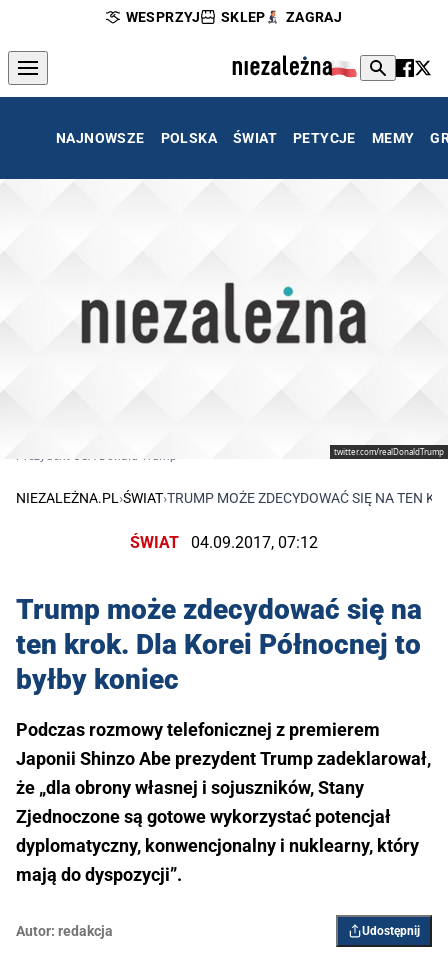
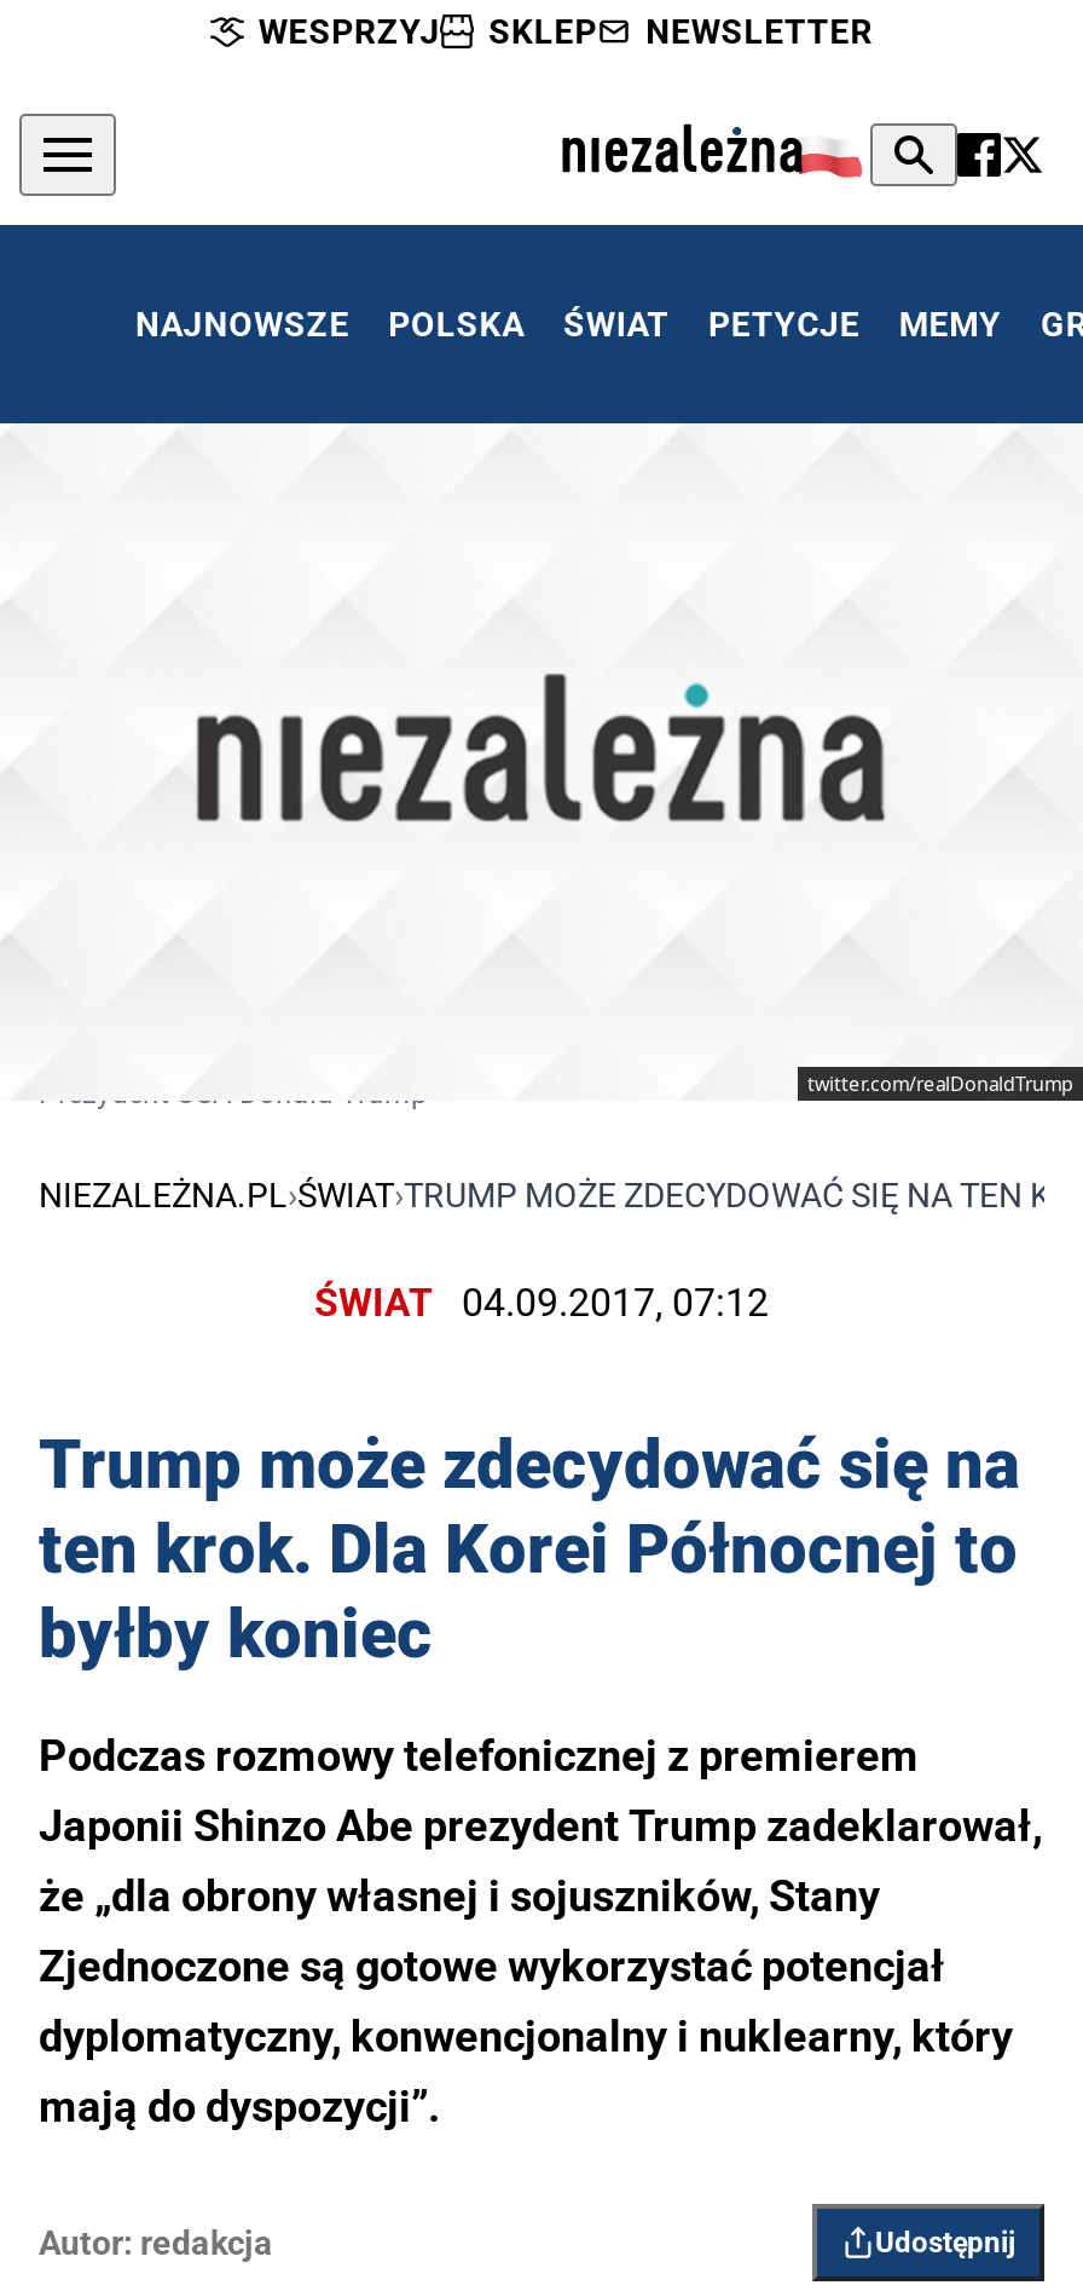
- ZAGRAJ
+ NEWSLETTER
